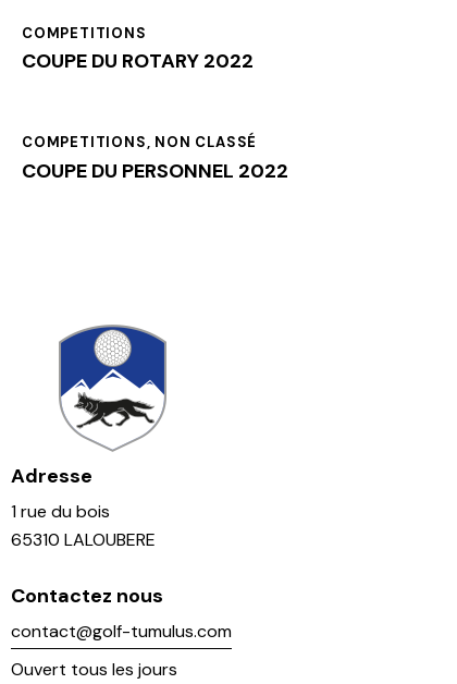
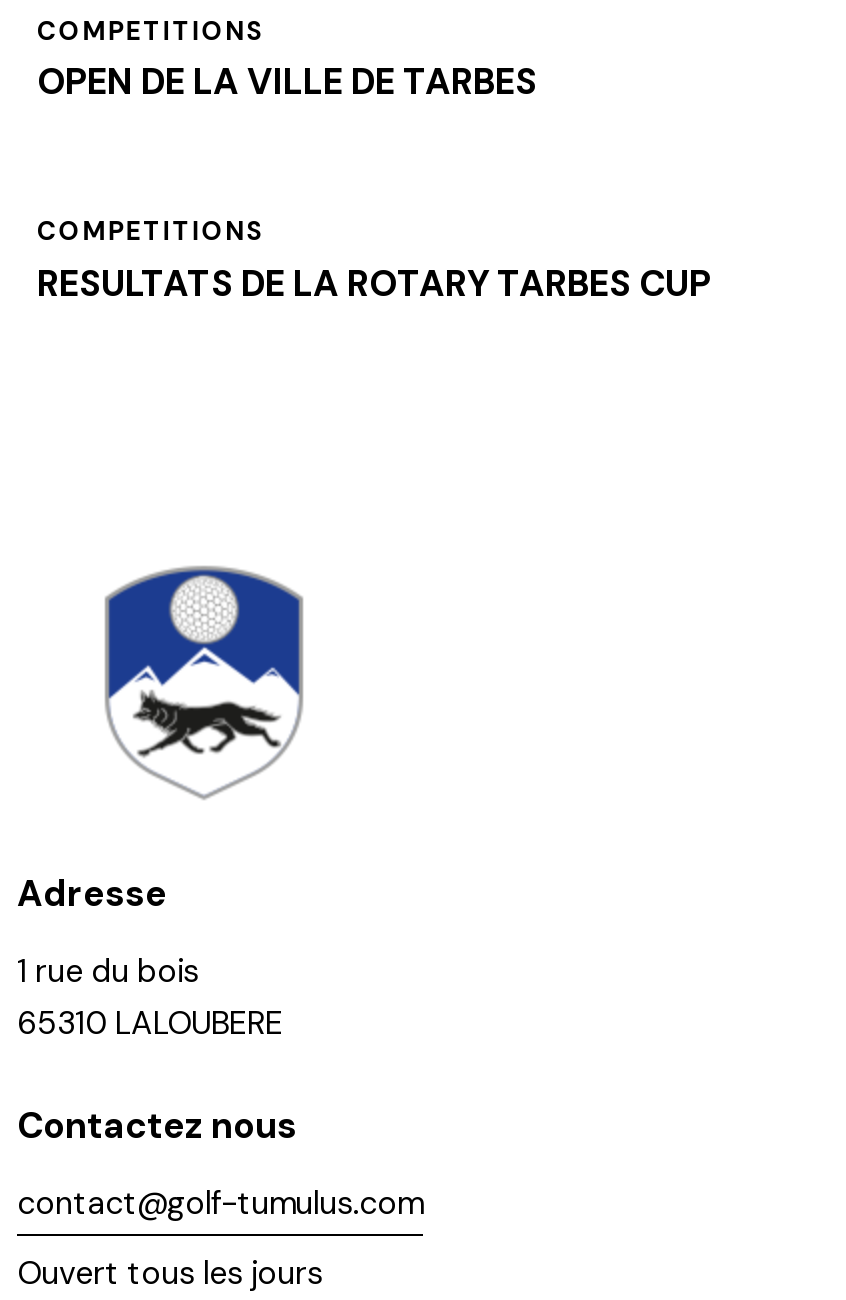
- COUPE DU ROTARY 2022
+ OPEN DE LA VILLE DE TARBES

- COMPETITIONS, NON CLASSÉ
- COUPE DU PERSONNEL 2022
+ COMPETITIONS
+ RESULTATS DE LA ROTARY TARBES CUP
